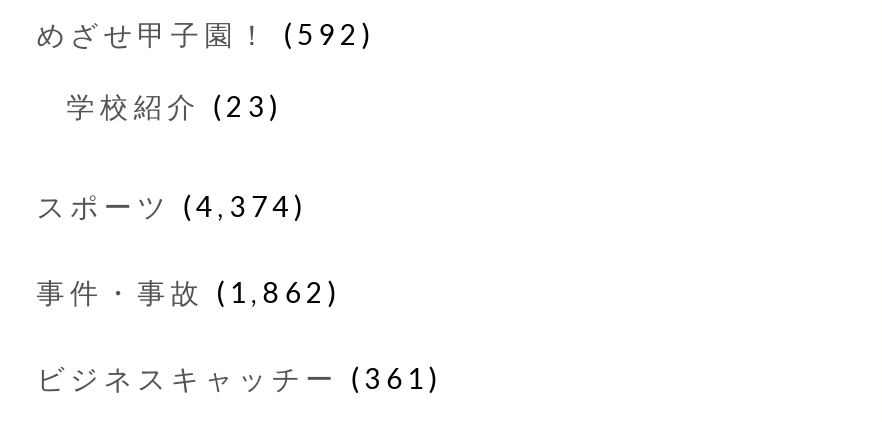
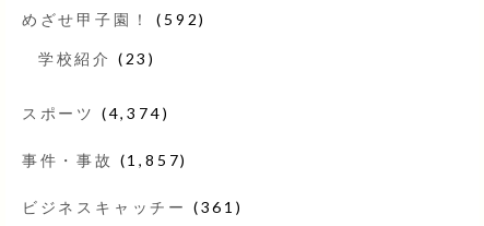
- 事件・事故(1,862)
+ 事件・事故(1,857)
